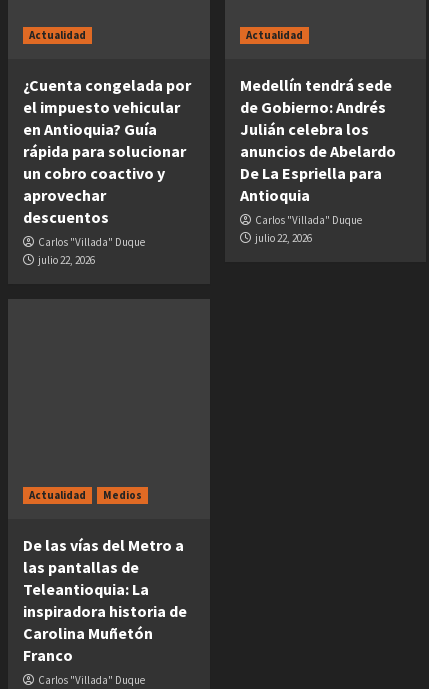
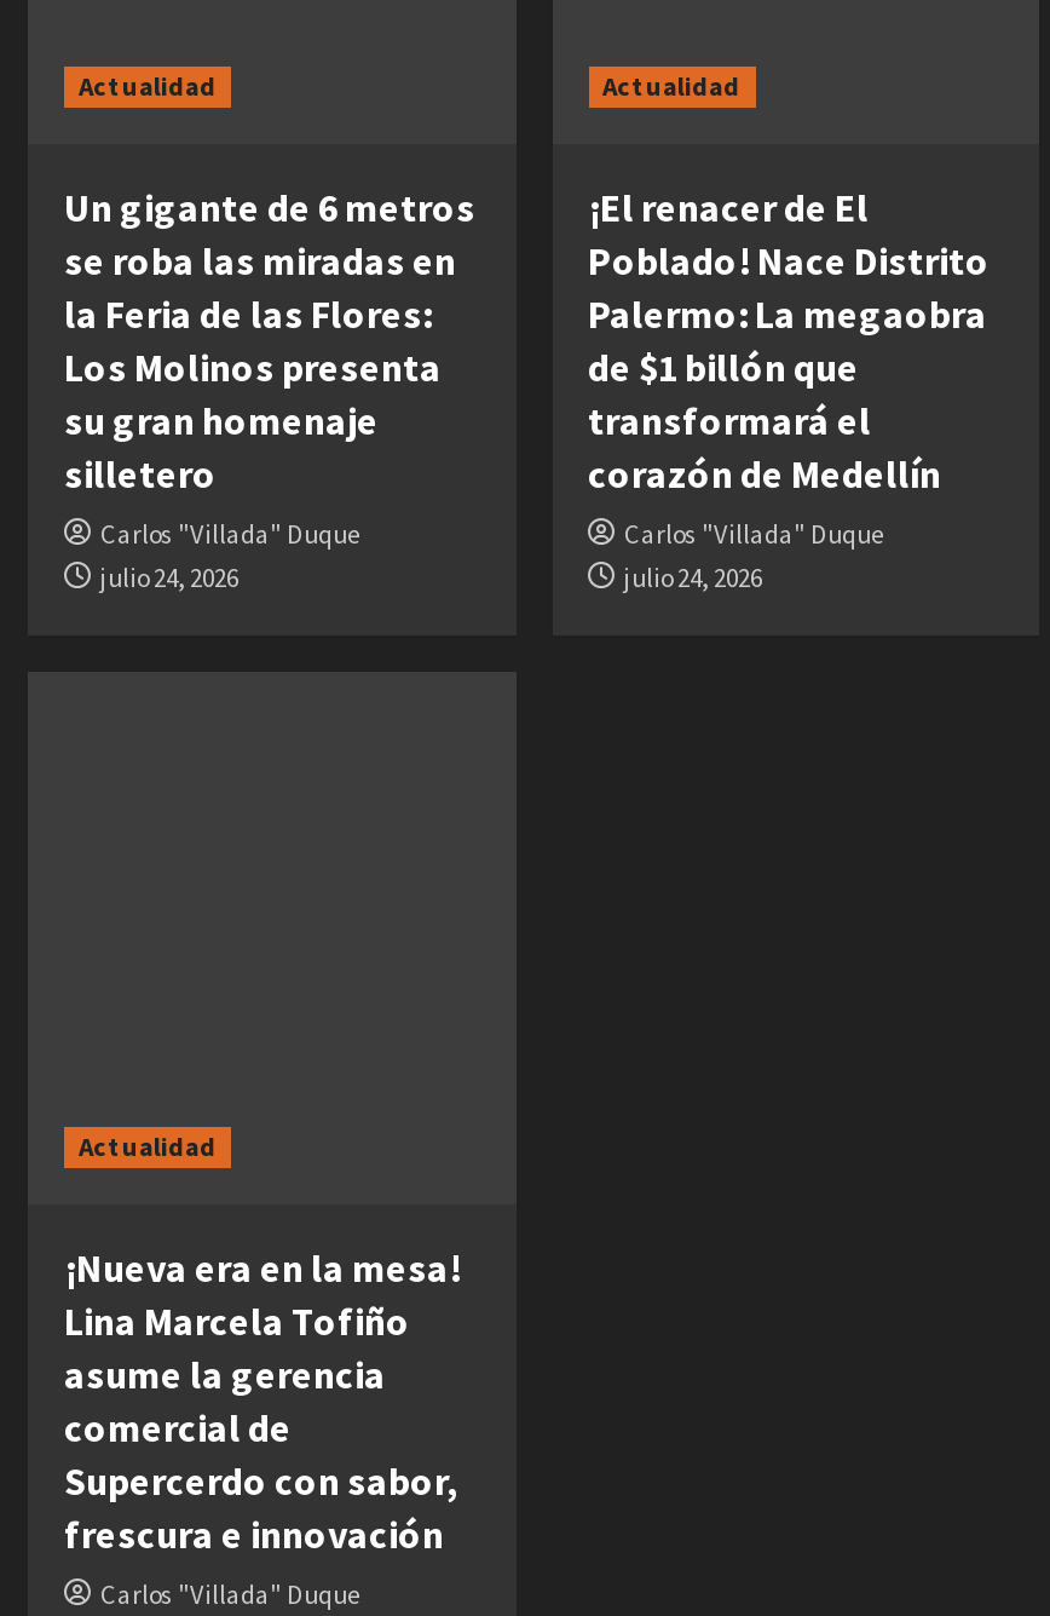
- ¿Cuenta congelada por
- el impuesto vehicular
- en Antioquia? Guía
- rápida para solucionar
- un cobro coactivo y
- aprovechar
- descuentos
+ Un gigante de 6 metros
+ se roba las miradas en
+ la Feria de las Flores:
+ Los Molinos presenta
+ su gran homenaje
+ silletero

- Medellín tendrá sede
- de Gobierno: Andrés
- Julián celebra los
- anuncios de Abelardo
- De La Espriella para
- Antioquia
+ ¡El renacer de El
+ Poblado! Nace Distrito
+ Palermo: La megaobra
+ de $1 billón que
+ transformará el
+ corazón de Medellín

- julio 22, 2026
+ julio 24, 2026

- julio 22, 2026
+ julio 24, 2026

- Medios
- De las vías del Metro a
- las pantallas de
- Teleantioquia: La
- inspiradora historia de
- Carolina Muñetón
- Franco
+ ¡Nueva era en la mesa!
+ Lina Marcela Tofiño
+ asume la gerencia
+ comercial de
+ Supercerdo con sabor,
+ frescura e innovación
